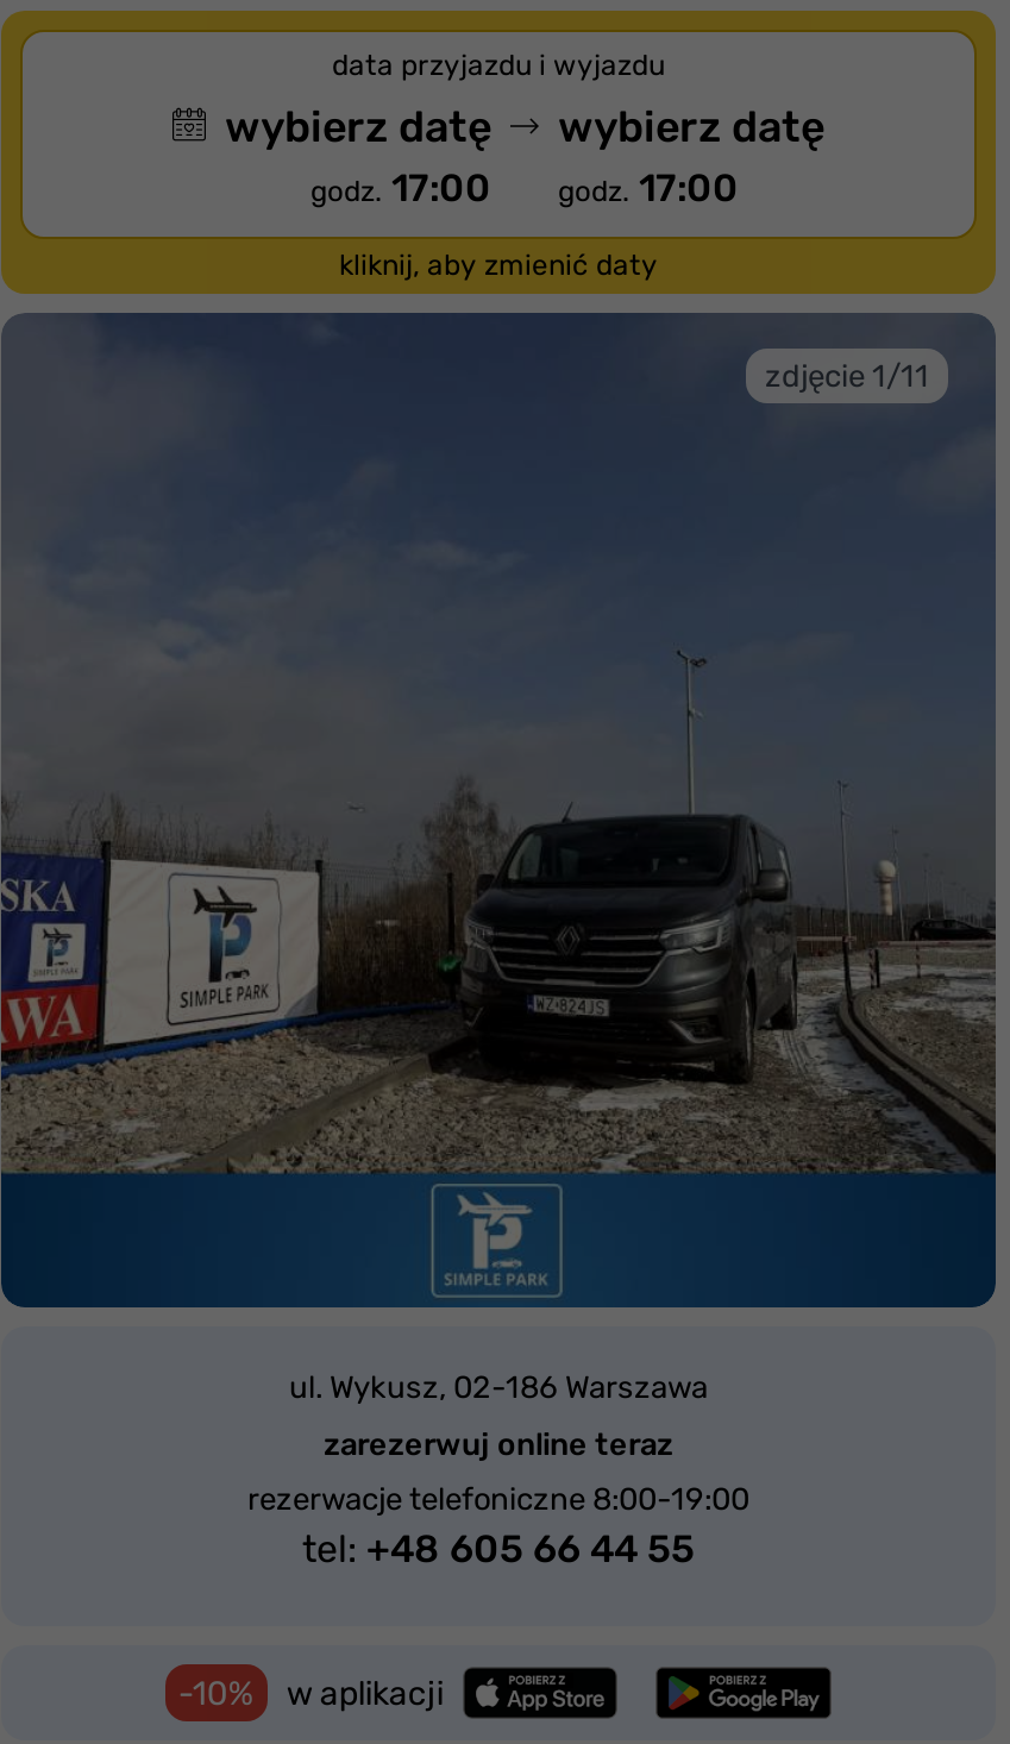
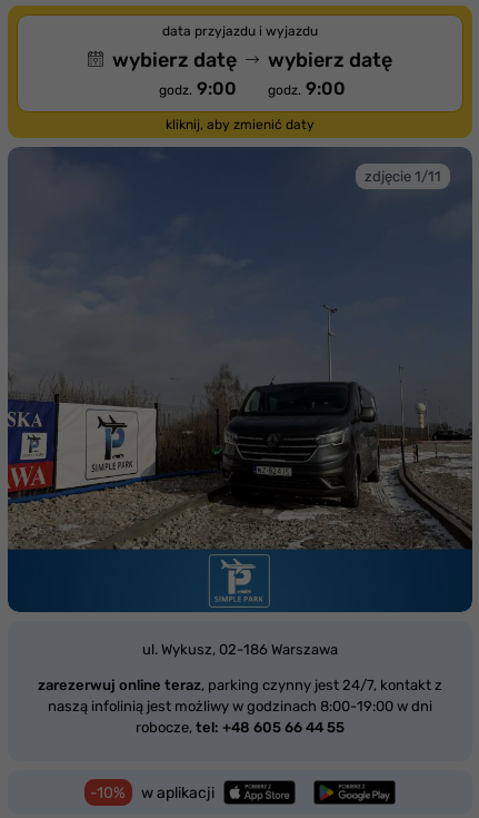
- godz. 17:00
+ godz. 9:00

- godz. 17:00
+ godz. 9:00

- zarezerwuj online teraz
- rezerwacje telefoniczne 8:00-19:00
- tel: +48 605 66 44 55
+ zarezerwuj online teraz, parking czynny jest 24/7, kontakt z
+ naszą infolinią jest możliwy w godzinach 8:00-19:00 w dni
+ robocze, tel: +48 605 66 44 55
